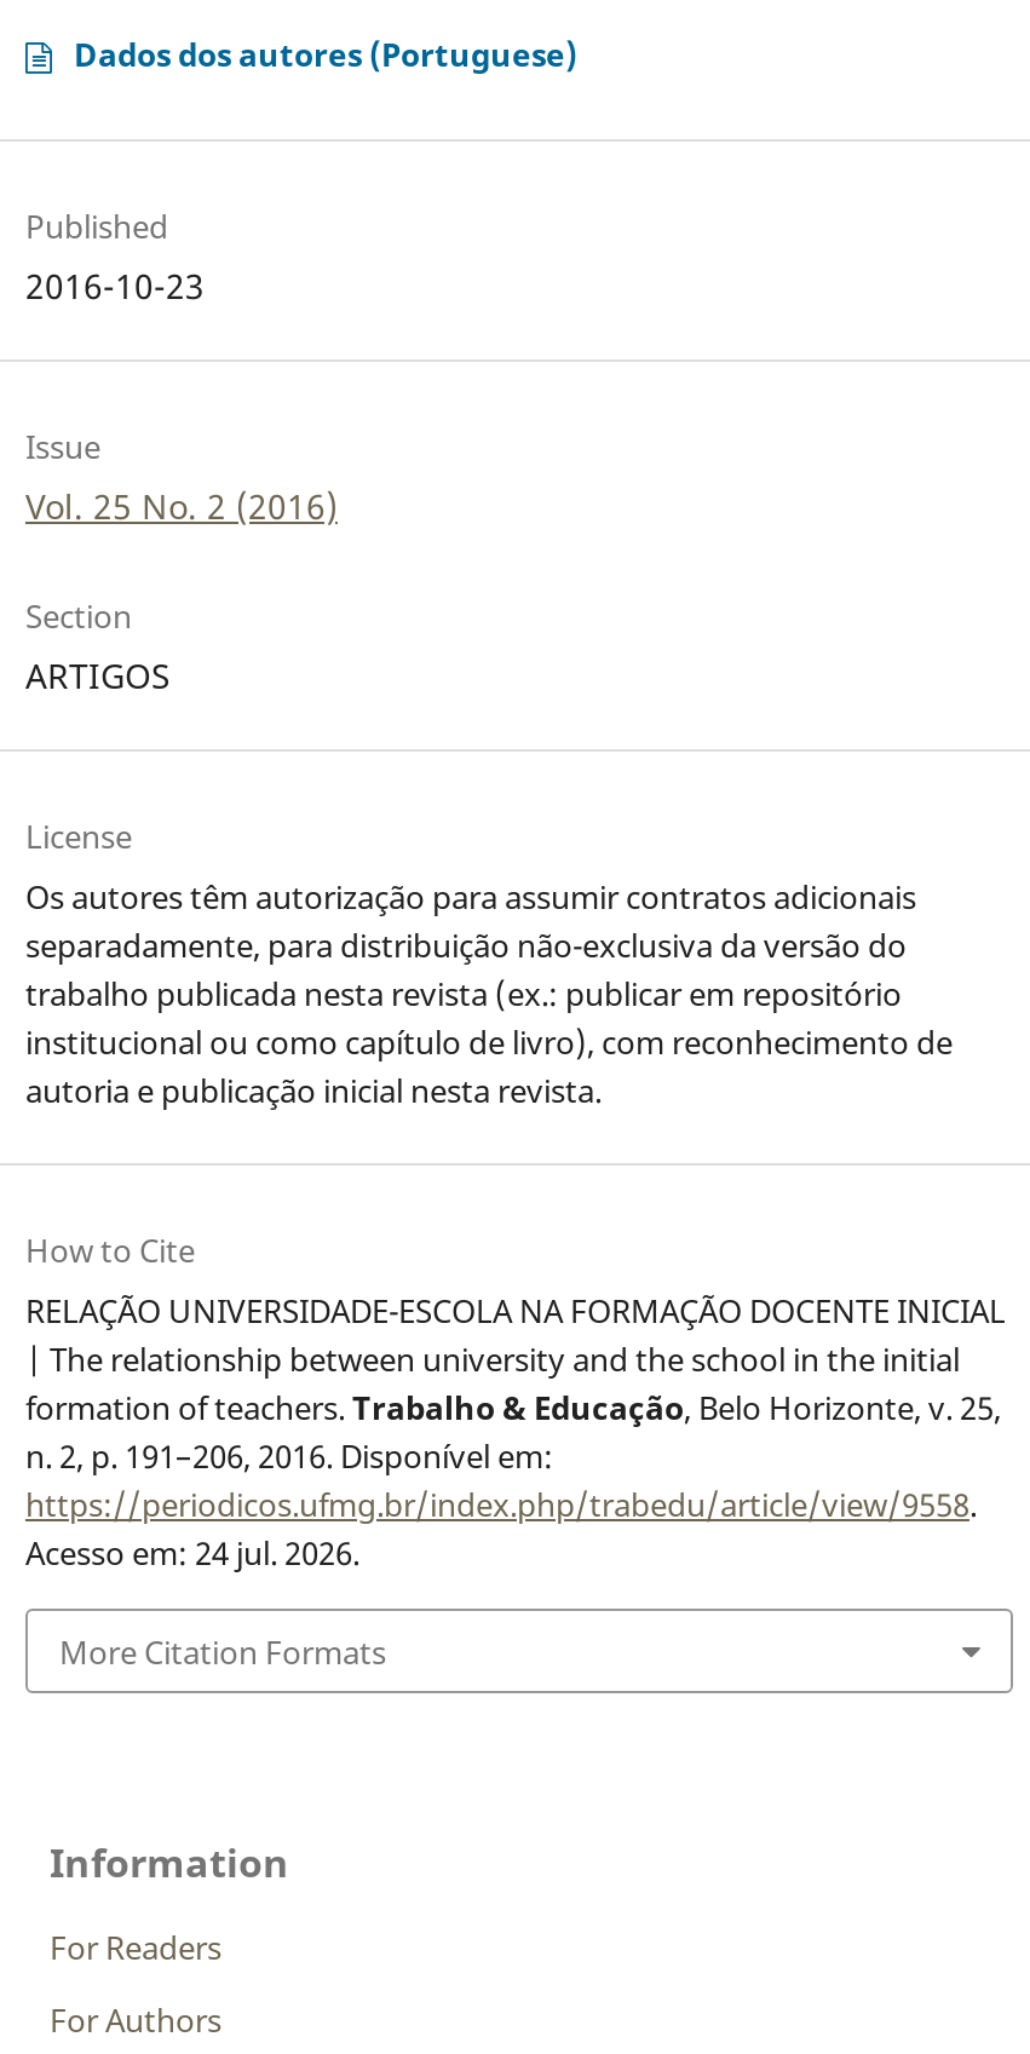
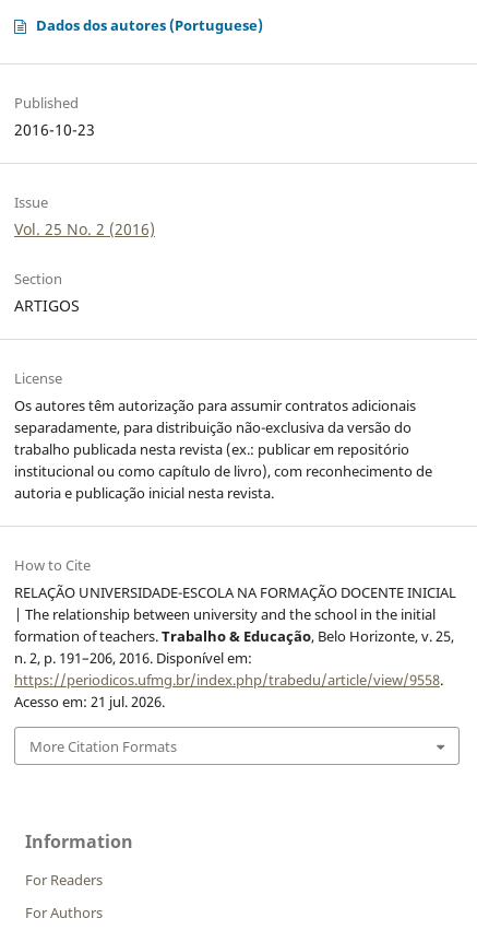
- Acesso em: 24 jul. 2026.
+ Acesso em: 21 jul. 2026.
